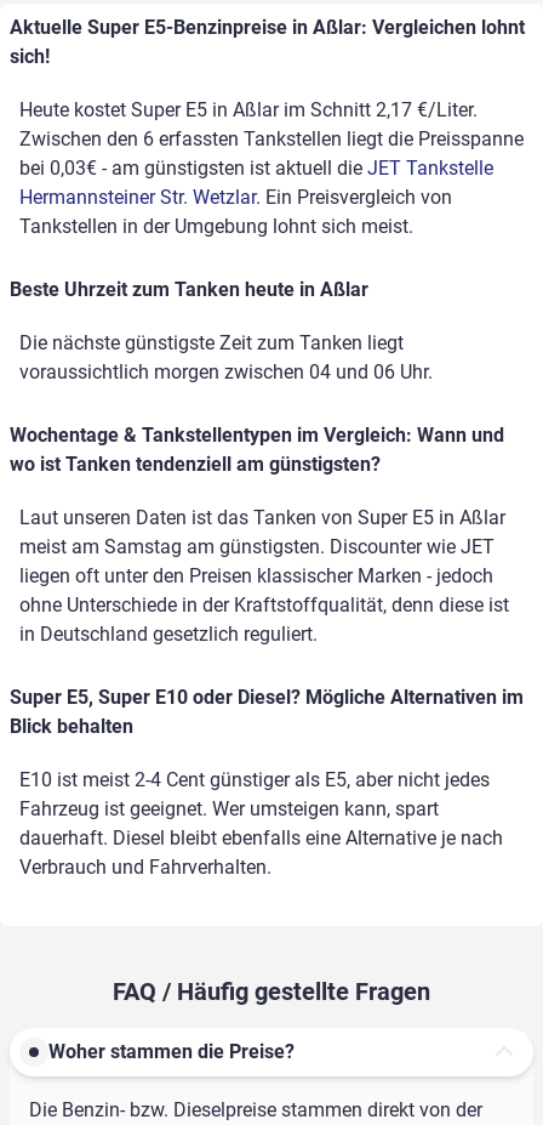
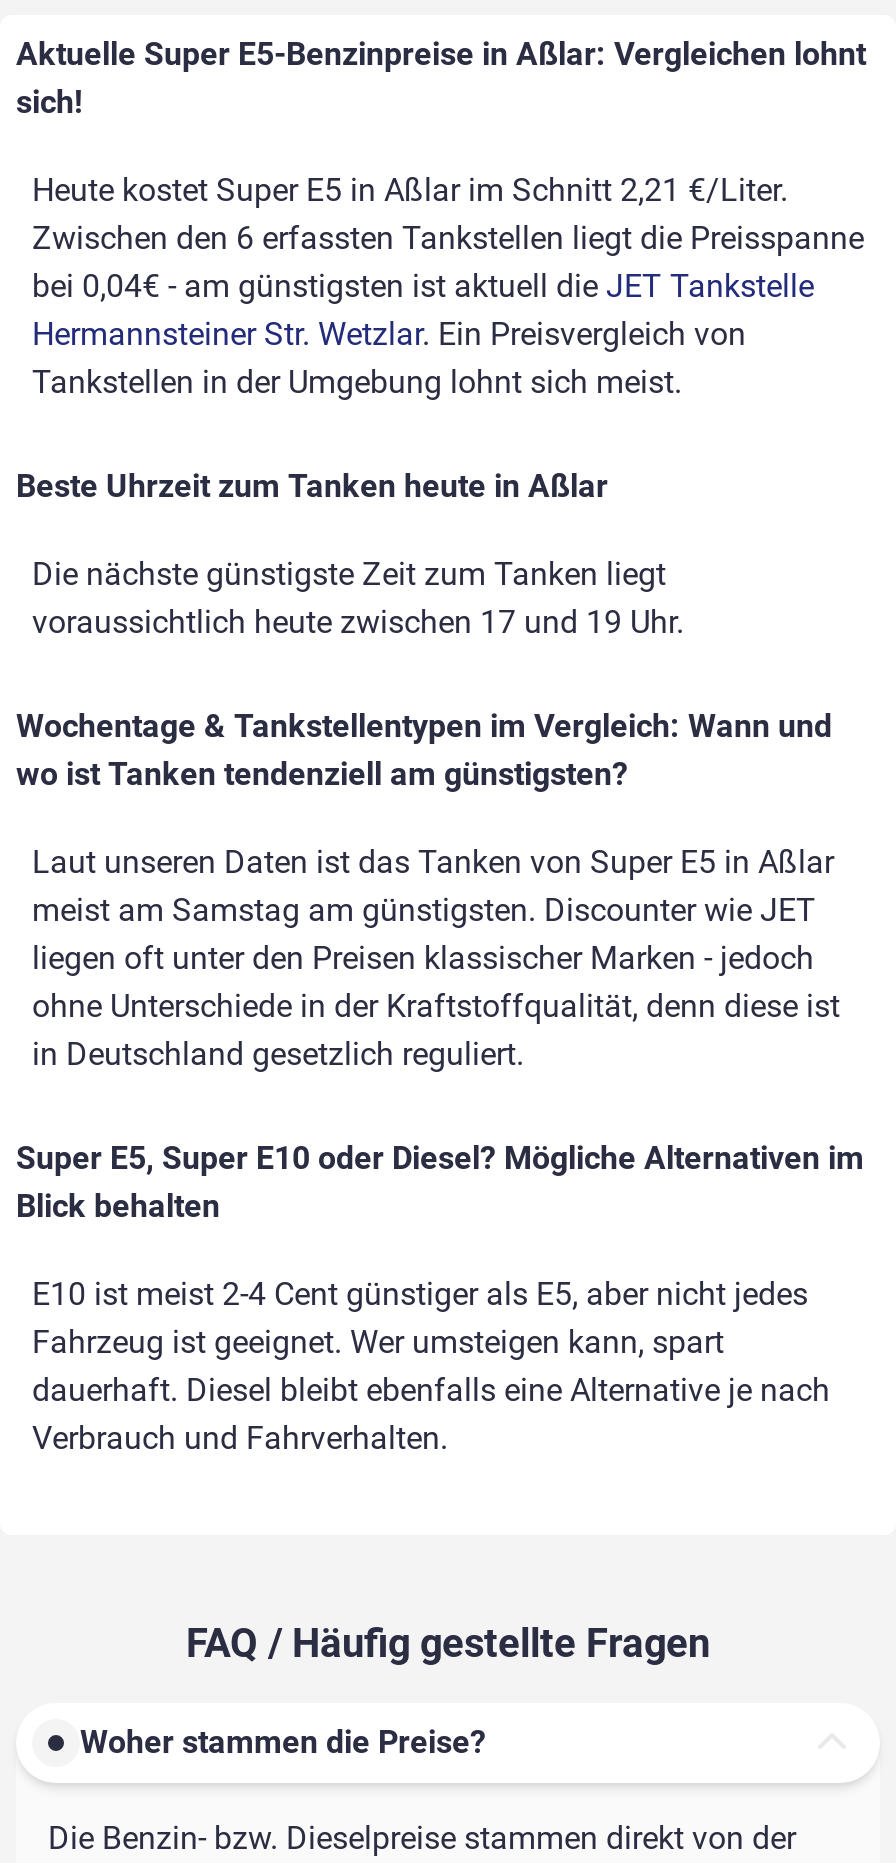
- Heute kostet Super E5 in Aßlar im Schnitt 2,17 €/Liter.
+ Heute kostet Super E5 in Aßlar im Schnitt 2,21 €/Liter.

- bei 0,03€ - am günstigsten ist aktuell die JET Tankstelle
+ bei 0,04€ - am günstigsten ist aktuell die JET Tankstelle

- voraussichtlich morgen zwischen 04 und 06 Uhr.
+ voraussichtlich heute zwischen 17 und 19 Uhr.
